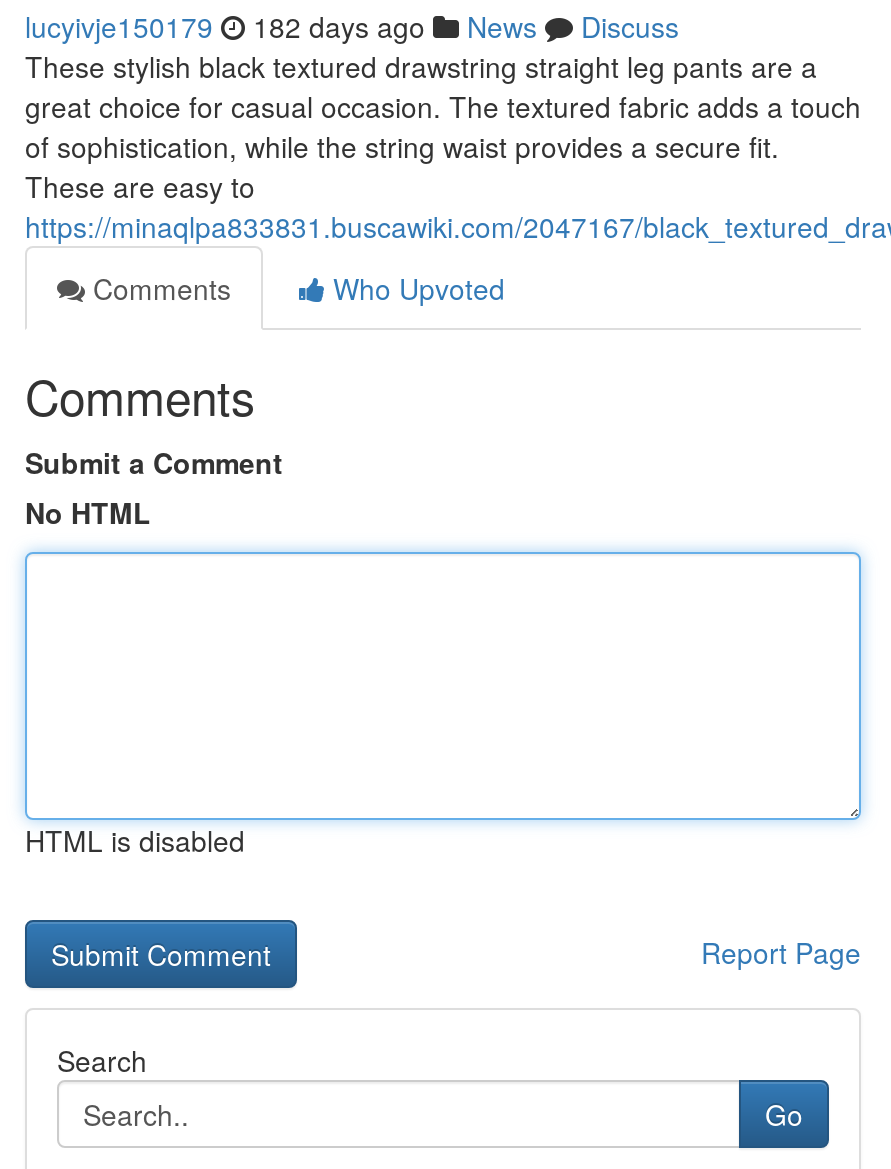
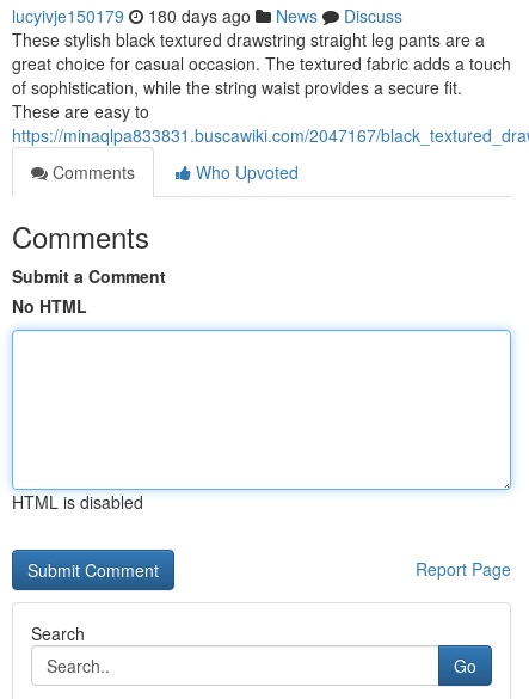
- lucyivje150179 182 days ago News Discuss
+ lucyivje150179 180 days ago News Discuss
